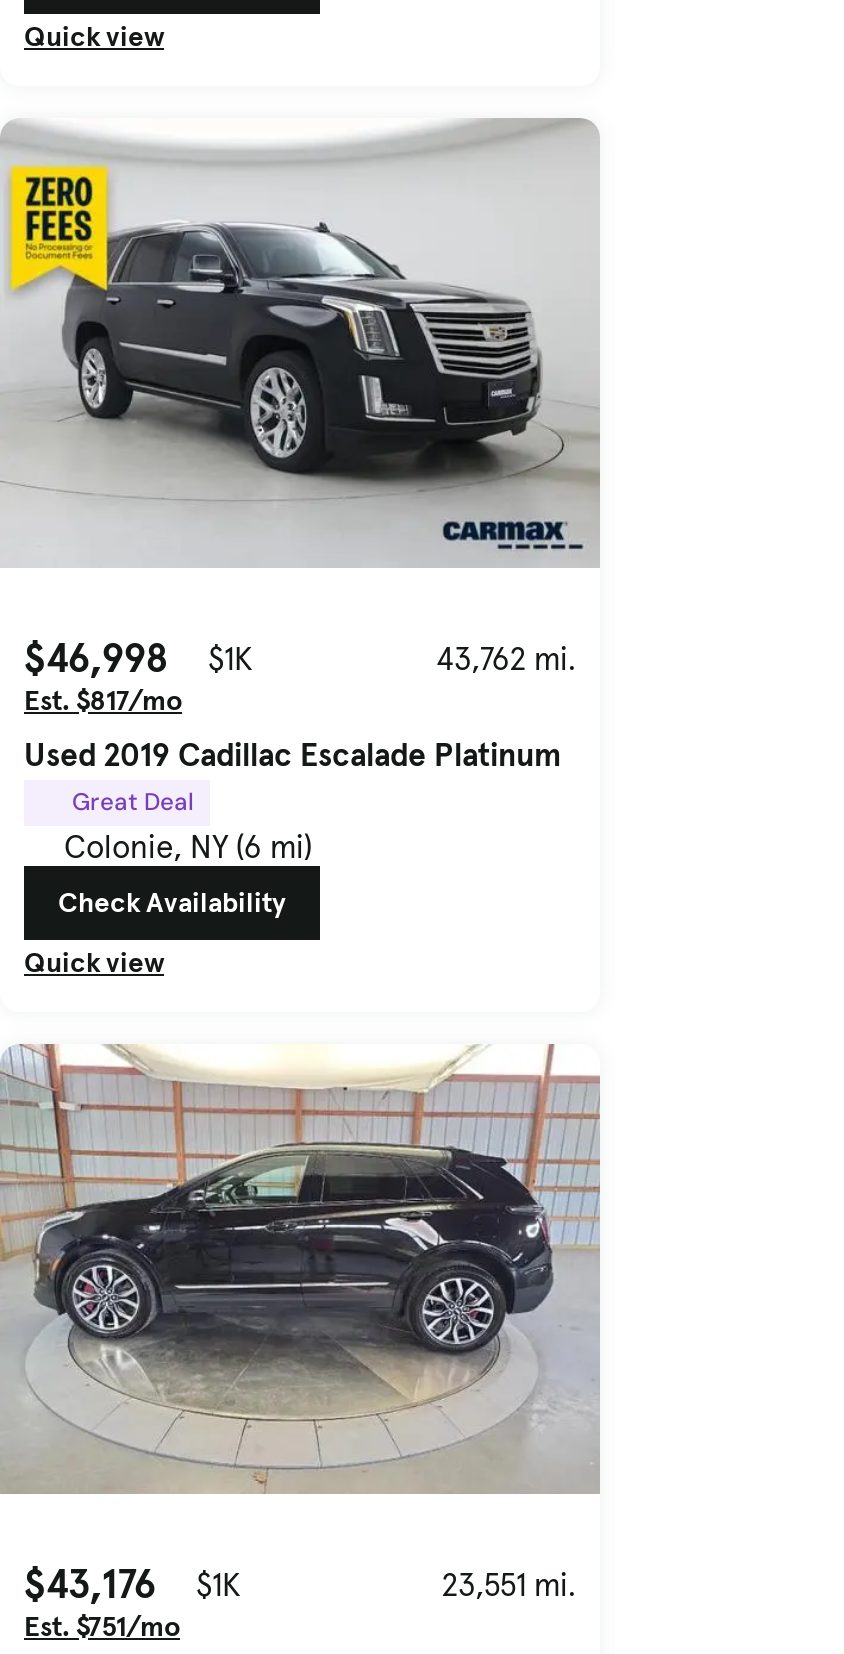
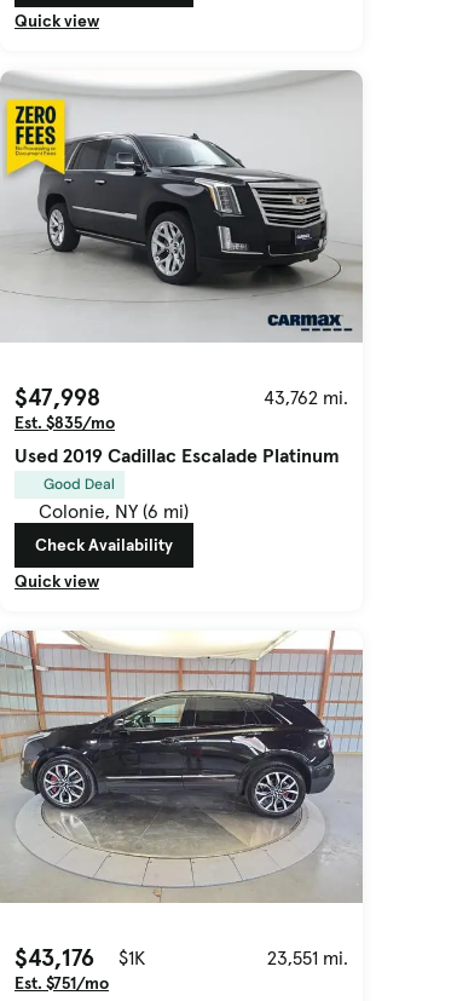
- $46,998
- $1K
+ $47,998

- Est. $817/mo
+ Est. $835/mo

- Great Deal
+ Good Deal
